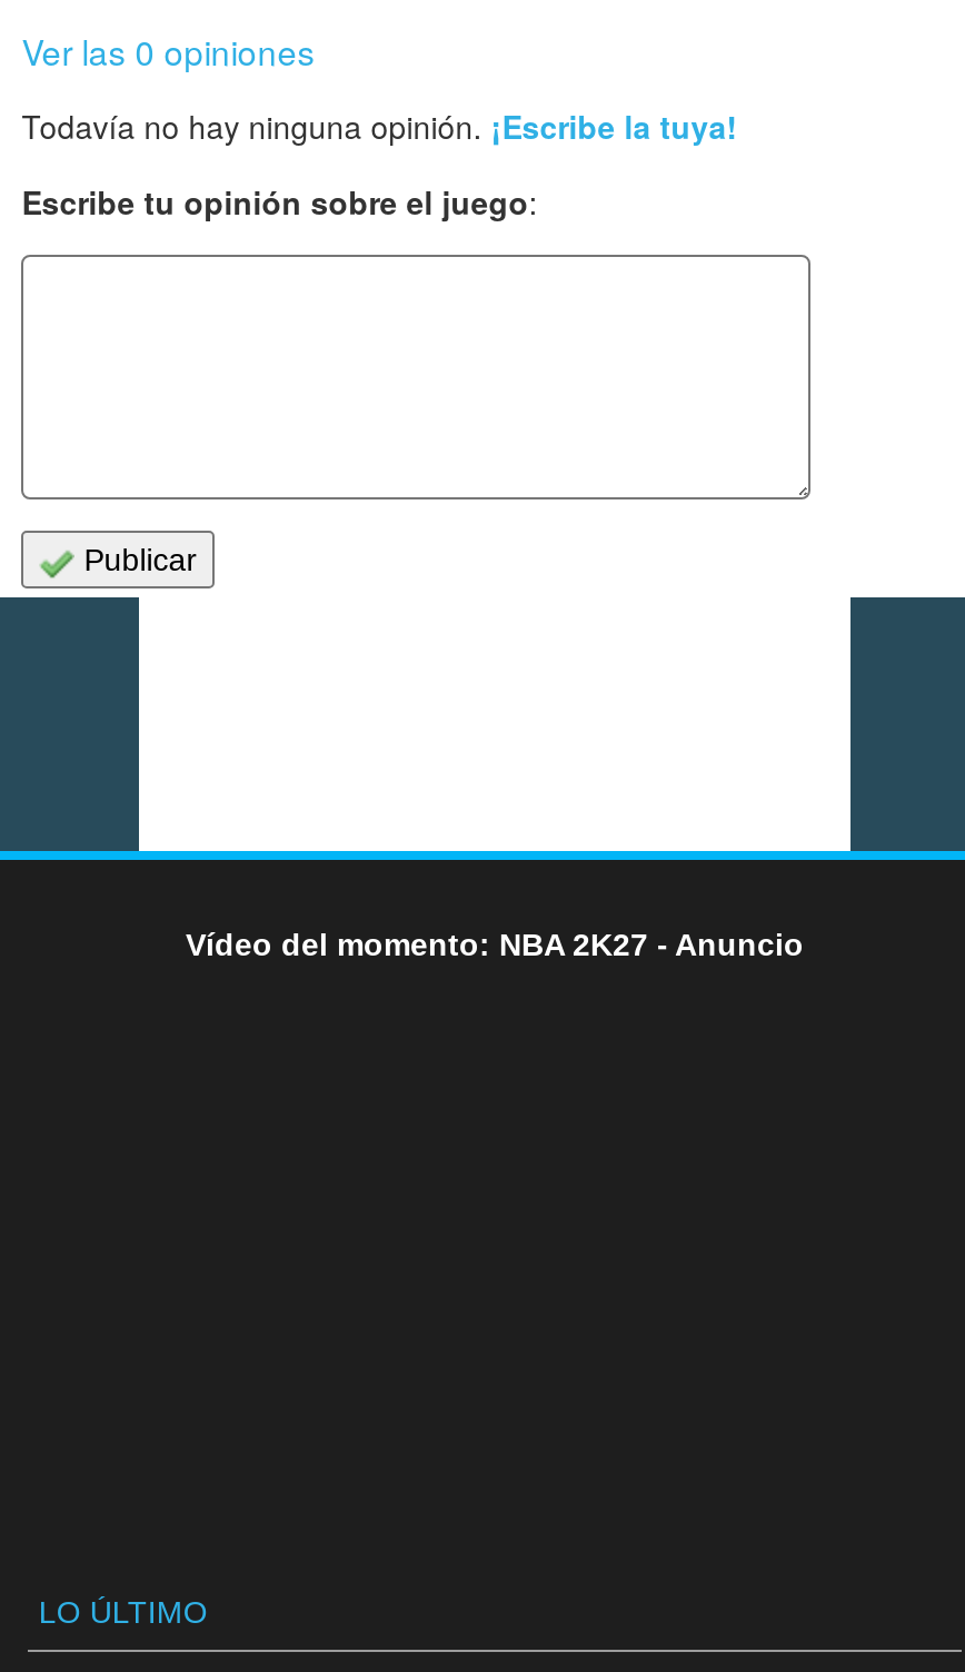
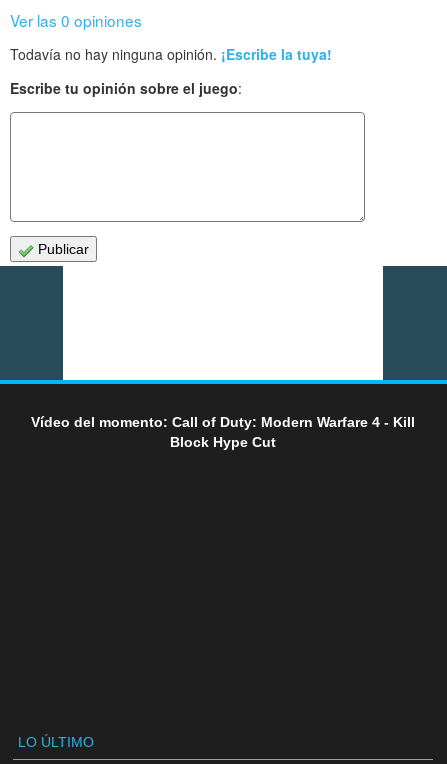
- Vídeo del momento: NBA 2K27 - Anuncio
+ Vídeo del momento: Call of Duty: Modern Warfare 4 - Kill
+ Block Hype Cut
